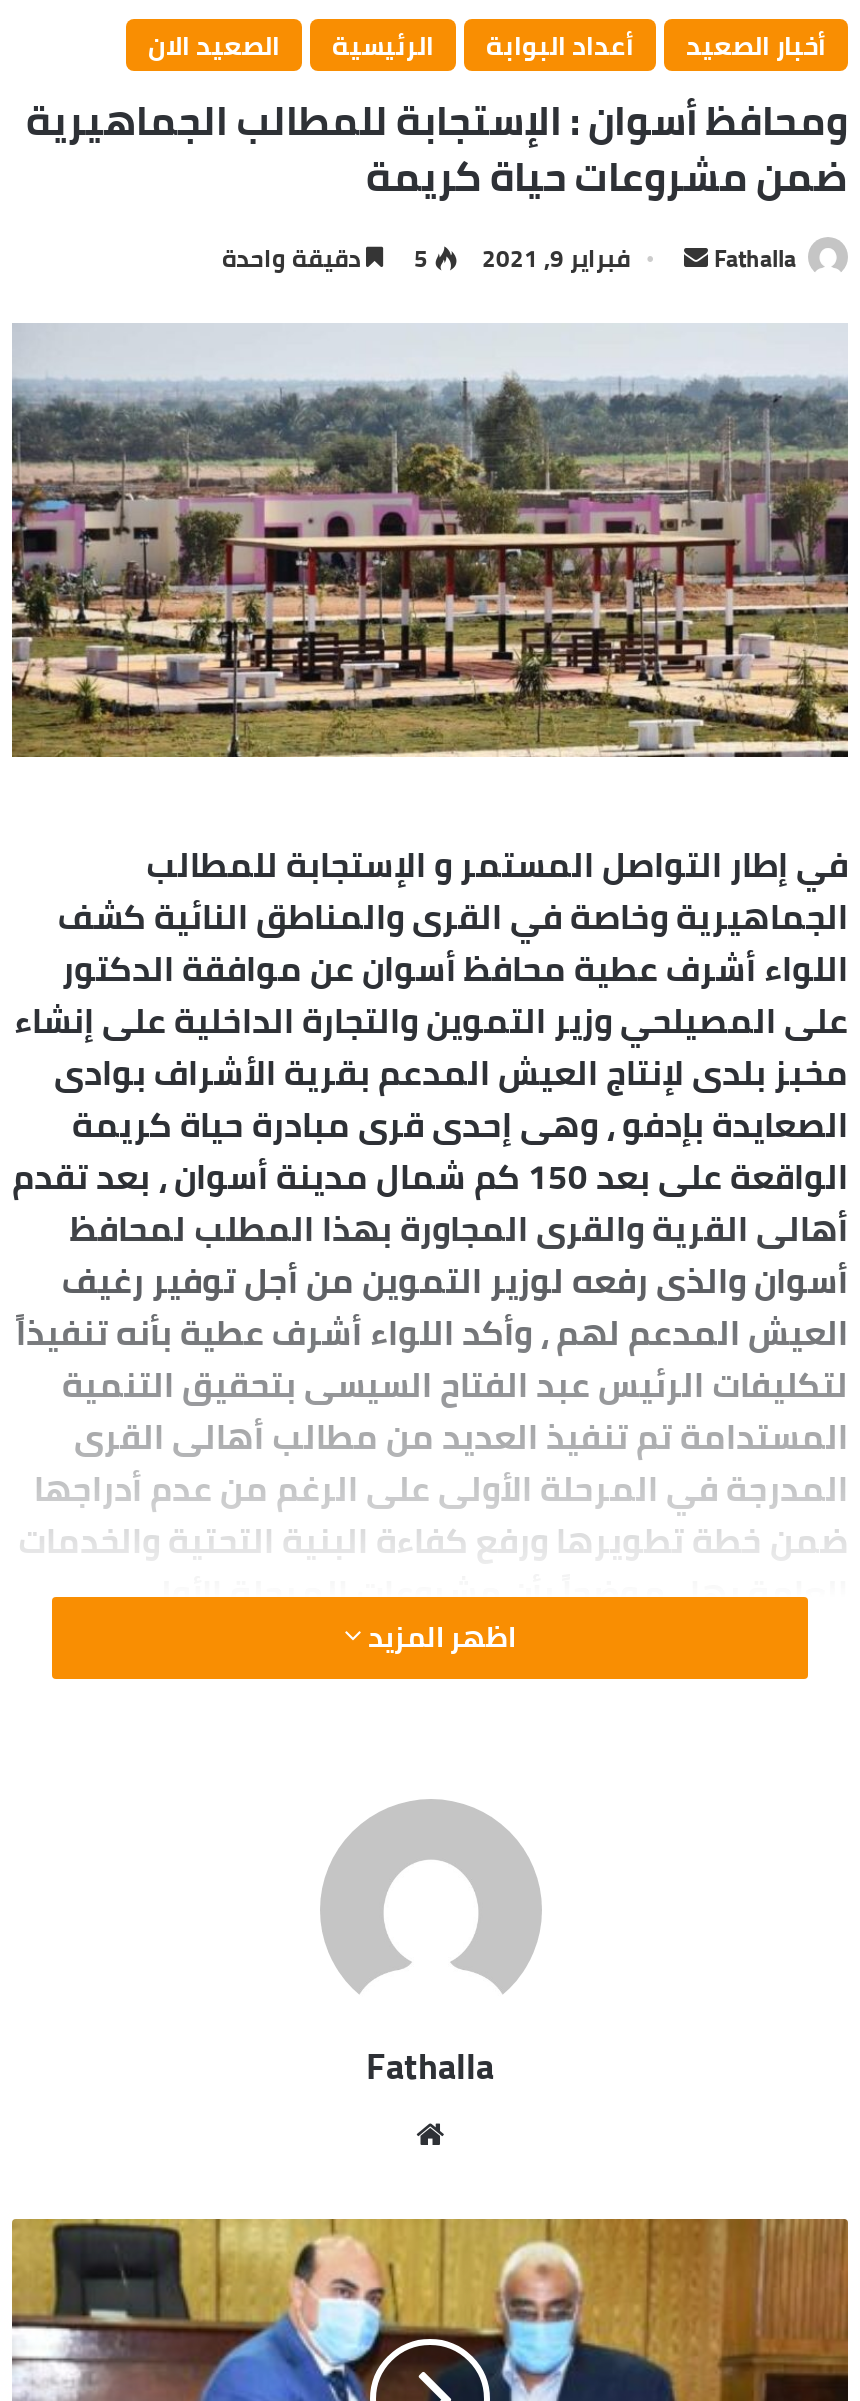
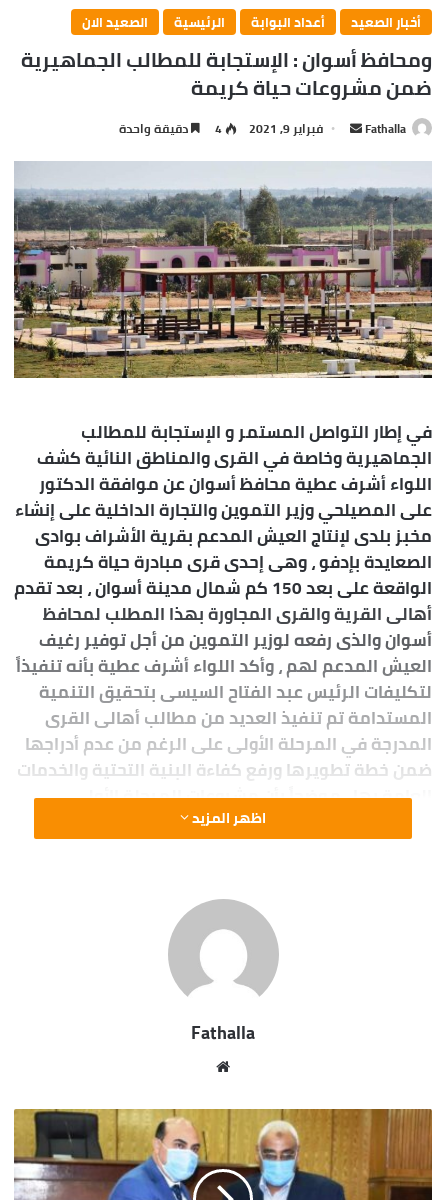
- 5 دقيقة واحدة
+ 4 دقيقة واحدة
